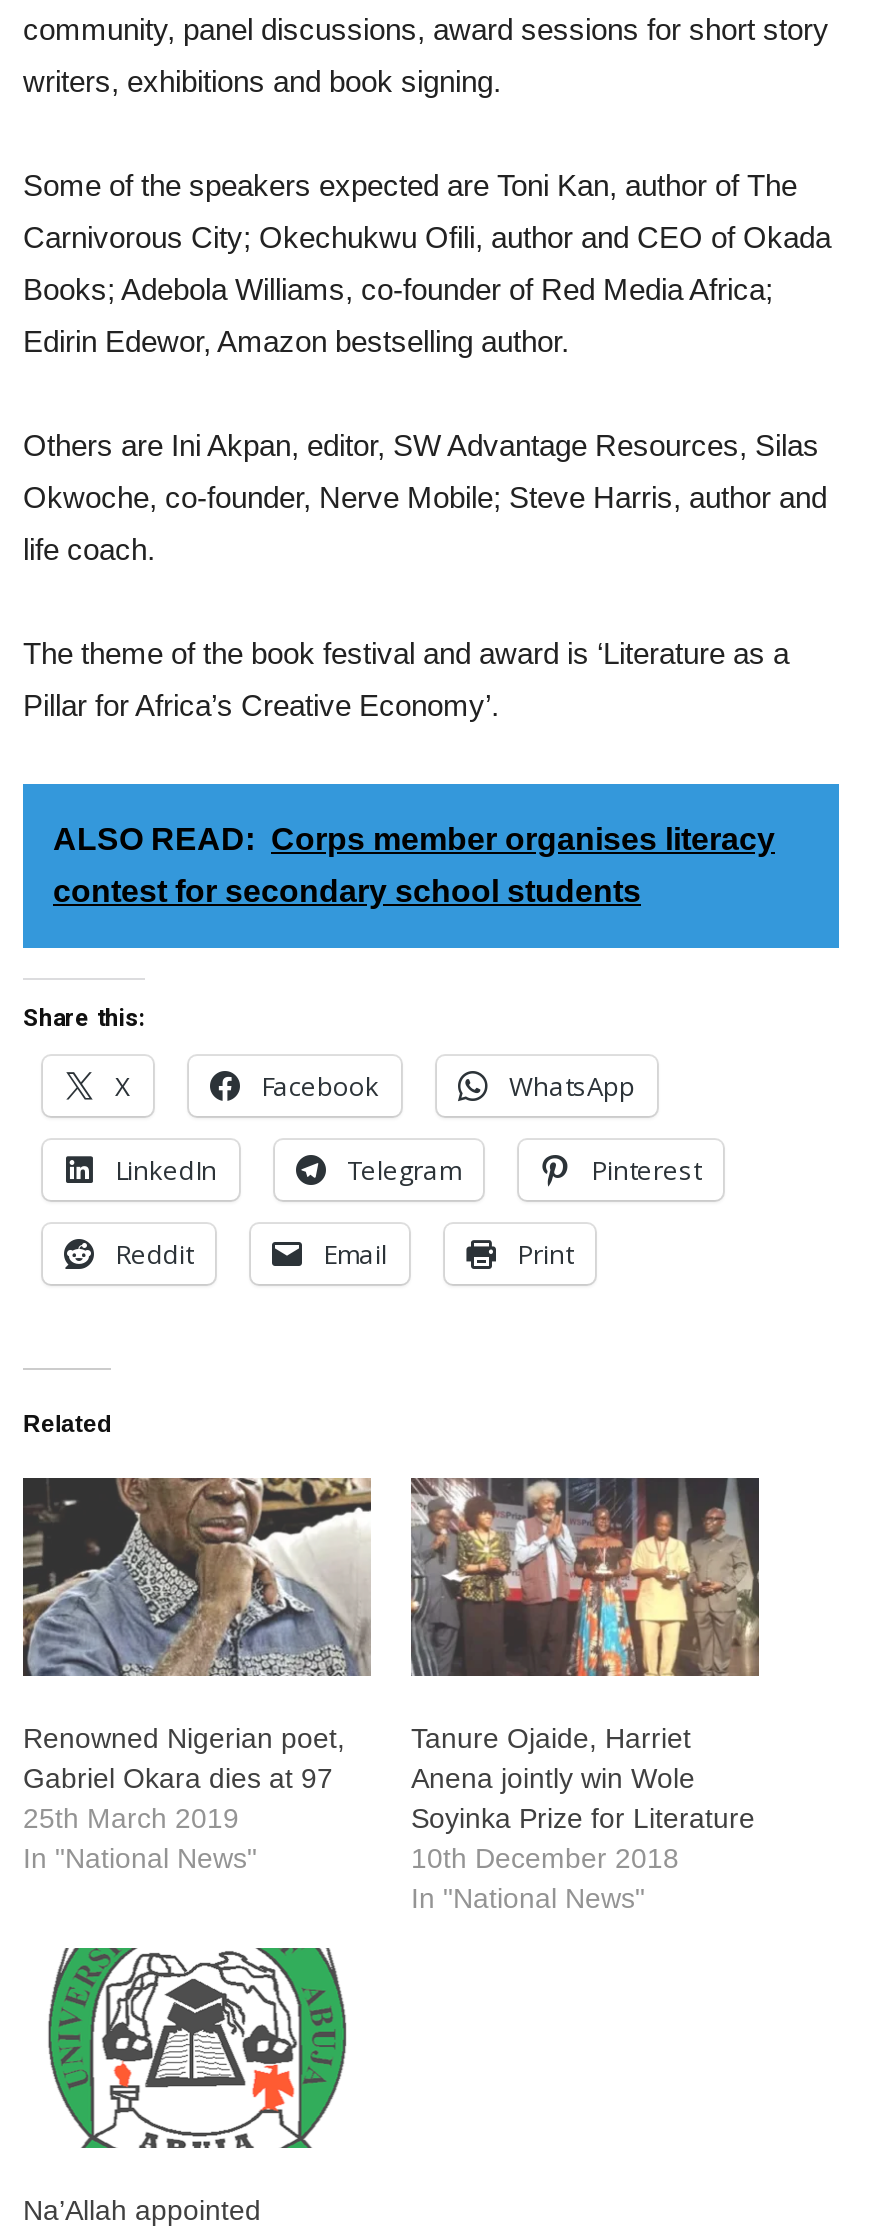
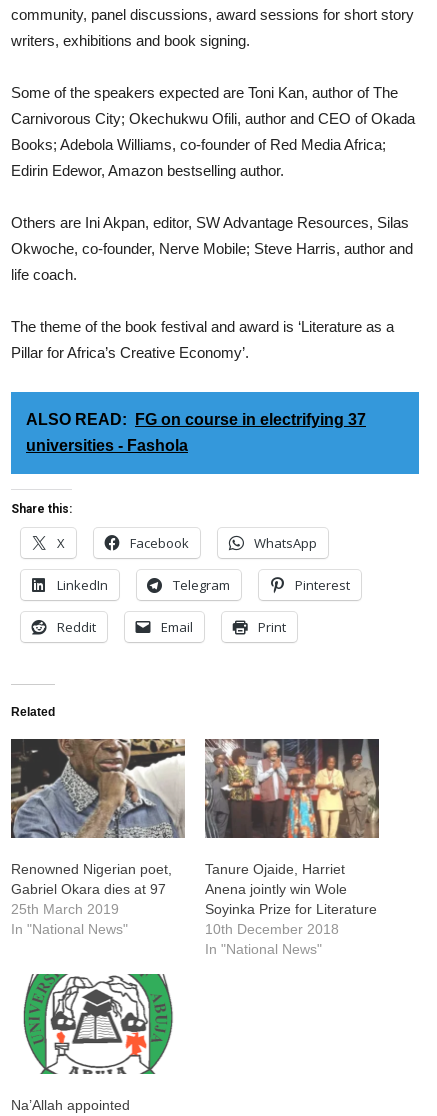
- ALSO READ: Corps member organises literacy
+ ALSO READ: FG on course in electrifying 37

- contest for secondary school students
+ universities - Fashola
